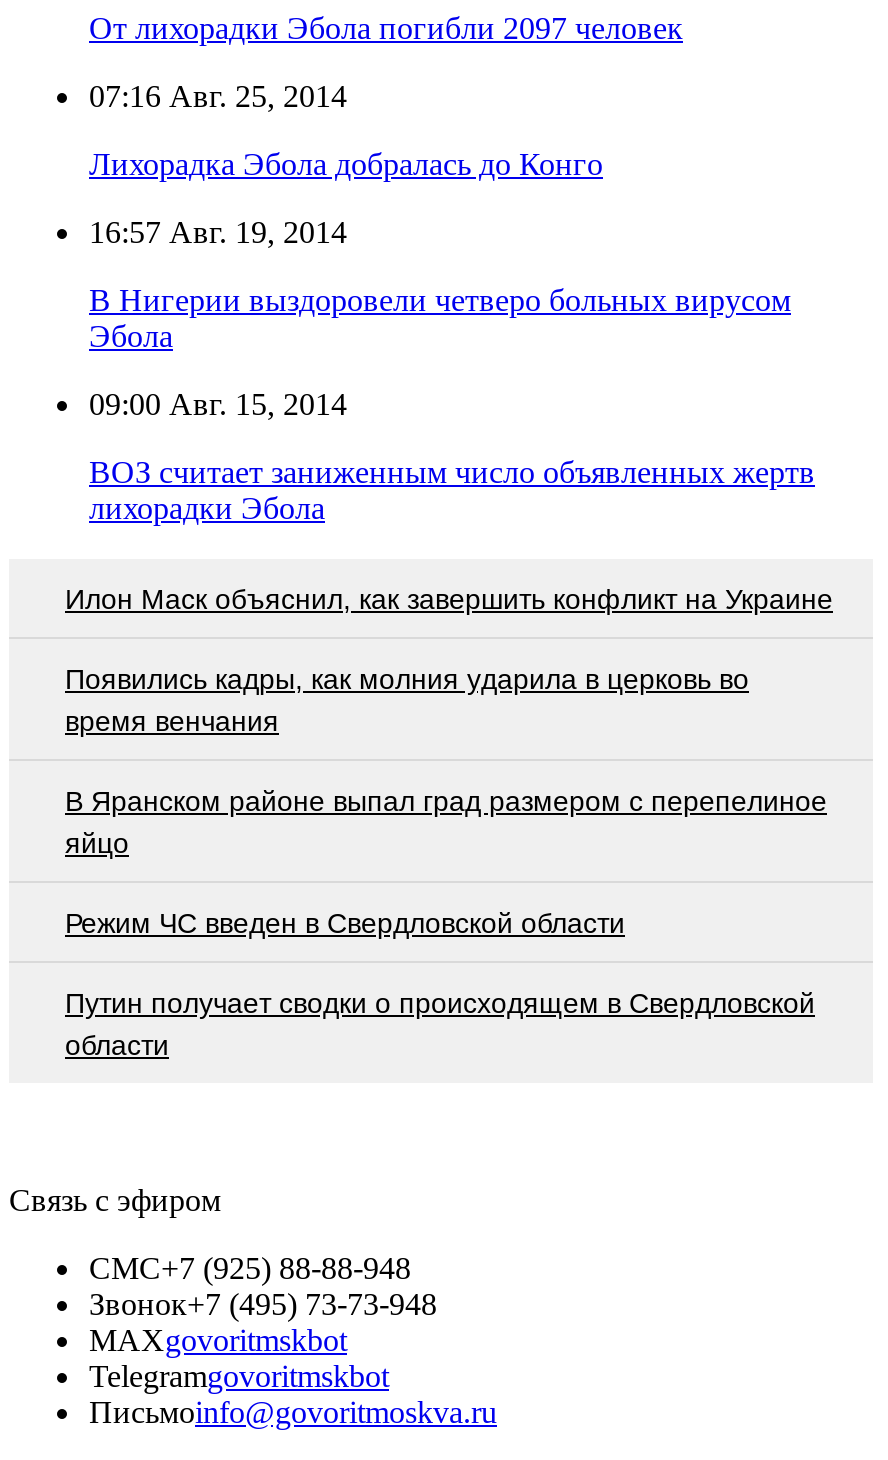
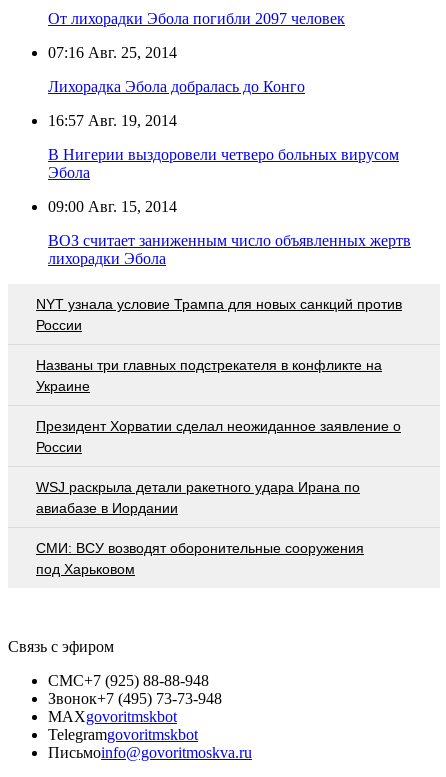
- Илон Маск объяснил, как завершить конфликт на Украине
+ NYT узнала условие Трампа для новых санкций против
+ России

- Появились кадры, как молния ударила в церковь во
- время венчания
+ Названы три главных подстрекателя в конфликте на
+ Украине

- В Яранском районе выпал град размером с перепелиное
- яйцо
+ Президент Хорватии сделал неожиданное заявление о
+ России

- Режим ЧС введен в Свердловской области
+ WSJ раскрыла детали ракетного удара Ирана по
+ авиабазе в Иордании

- Путин получает сводки о происходящем в Свердловской
- области
+ СМИ: ВСУ возводят оборонительные сооружения
+ под Харьковом
